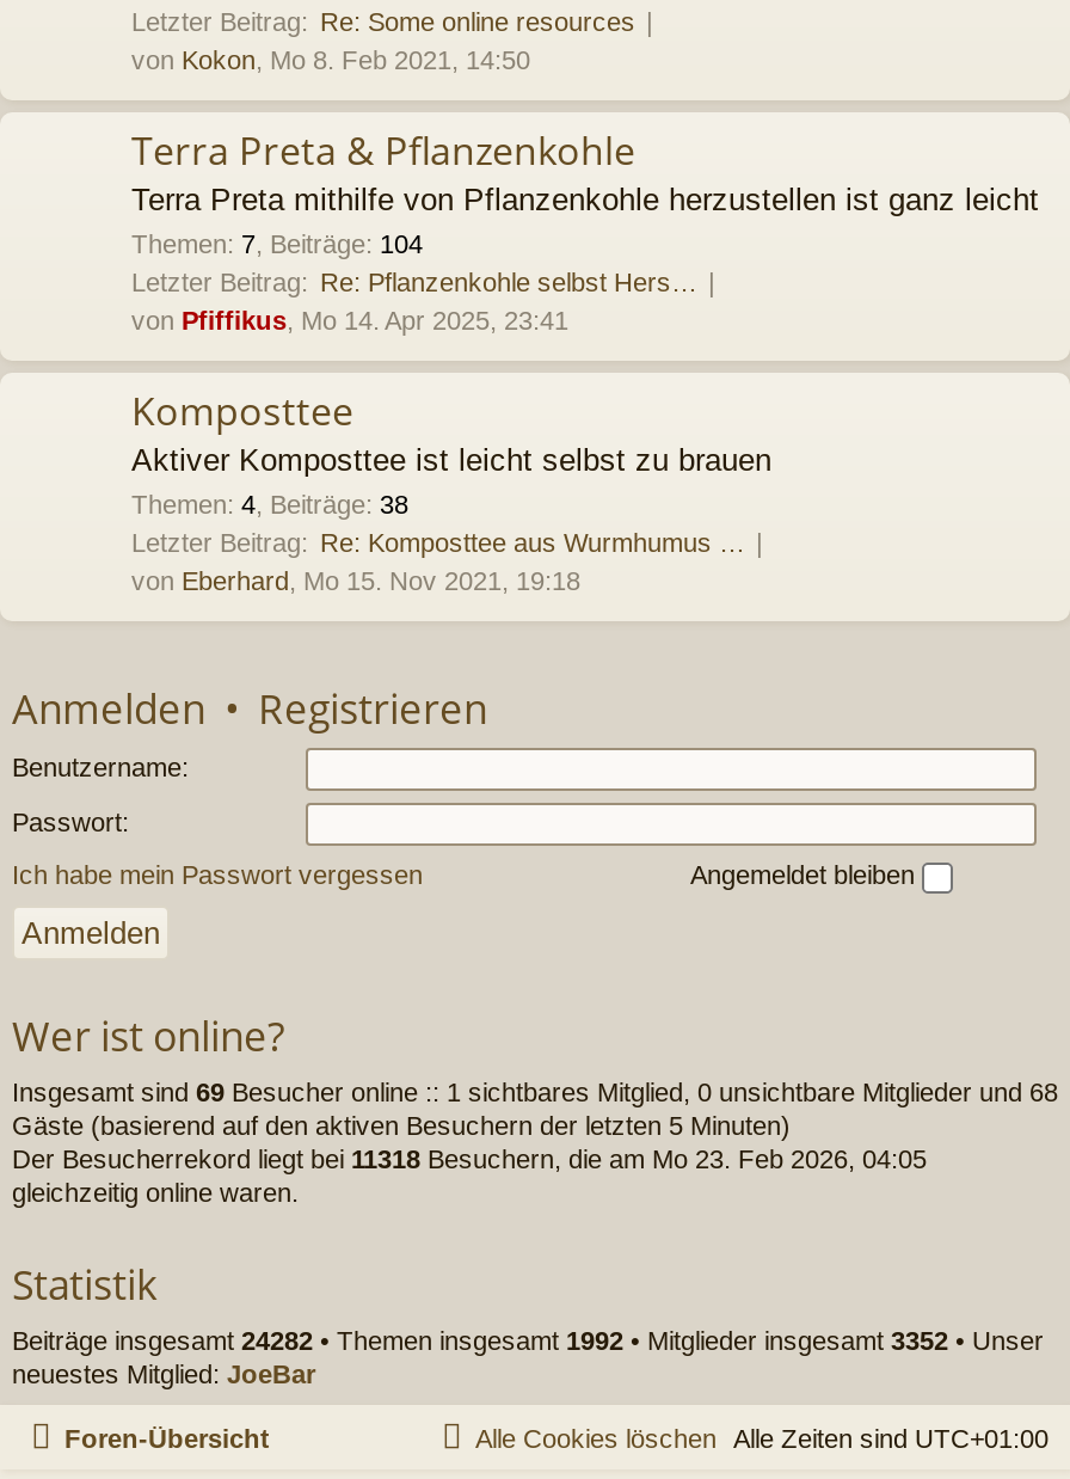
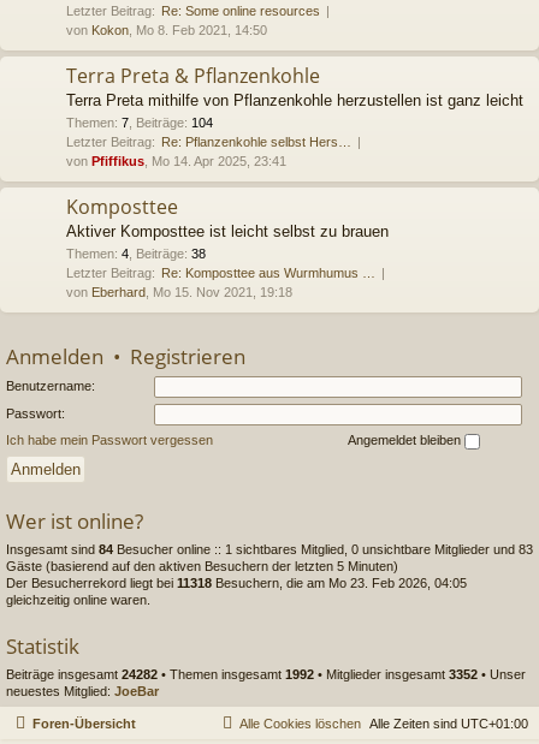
- Insgesamt sind 69 Besucher online :: 1 sichtbares Mitglied, 0 unsichtbare Mitglieder und 68
+ Insgesamt sind 84 Besucher online :: 1 sichtbares Mitglied, 0 unsichtbare Mitglieder und 83
